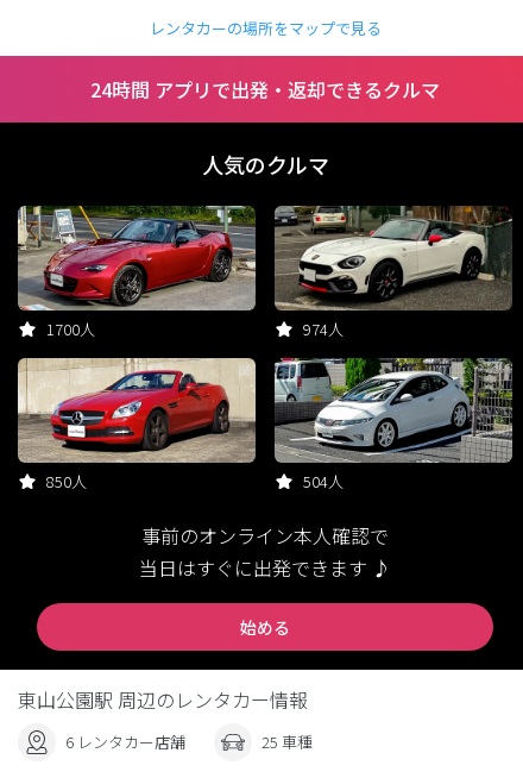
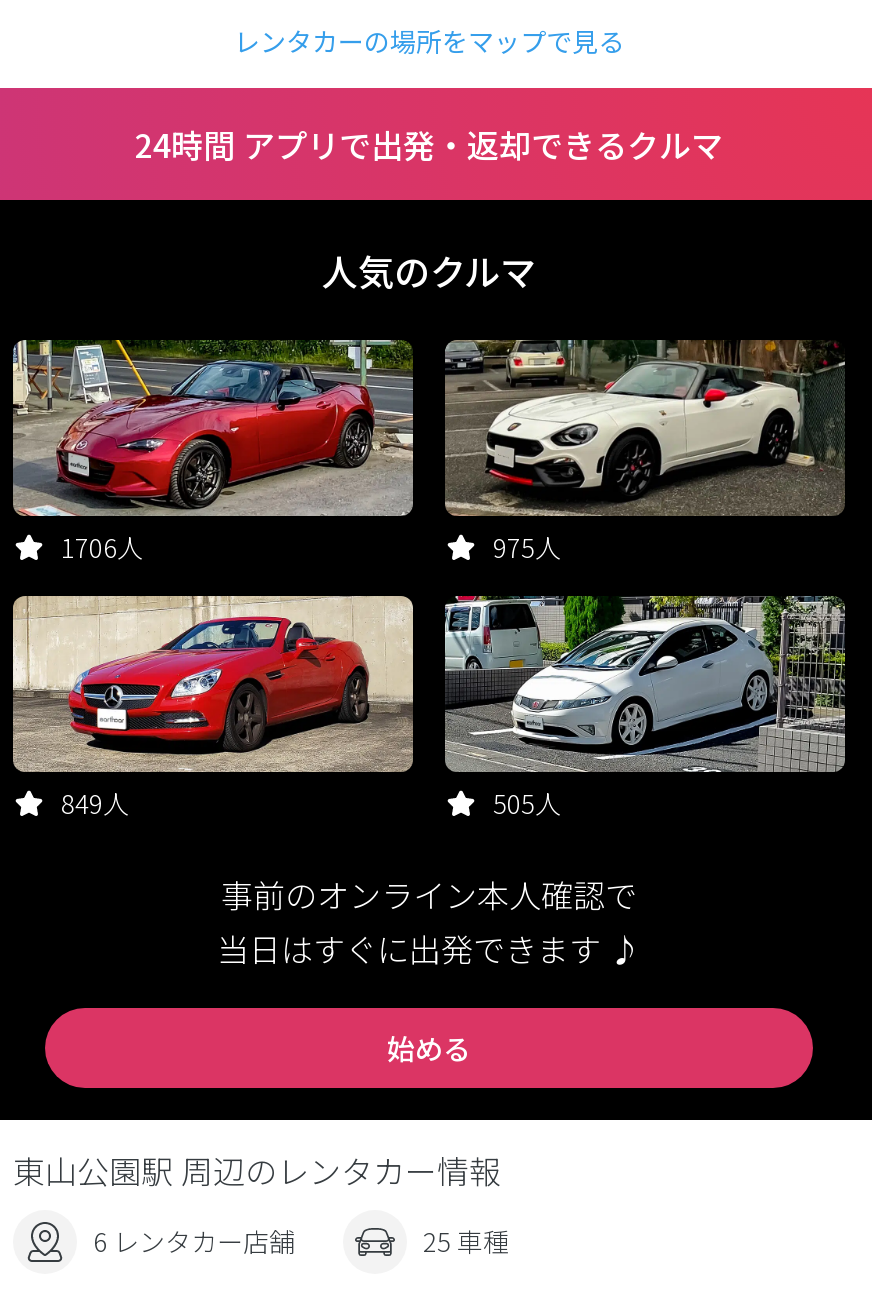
- 1700人
+ 1706人

- 974人
+ 975人

- 850人
+ 849人

- 504人
+ 505人
